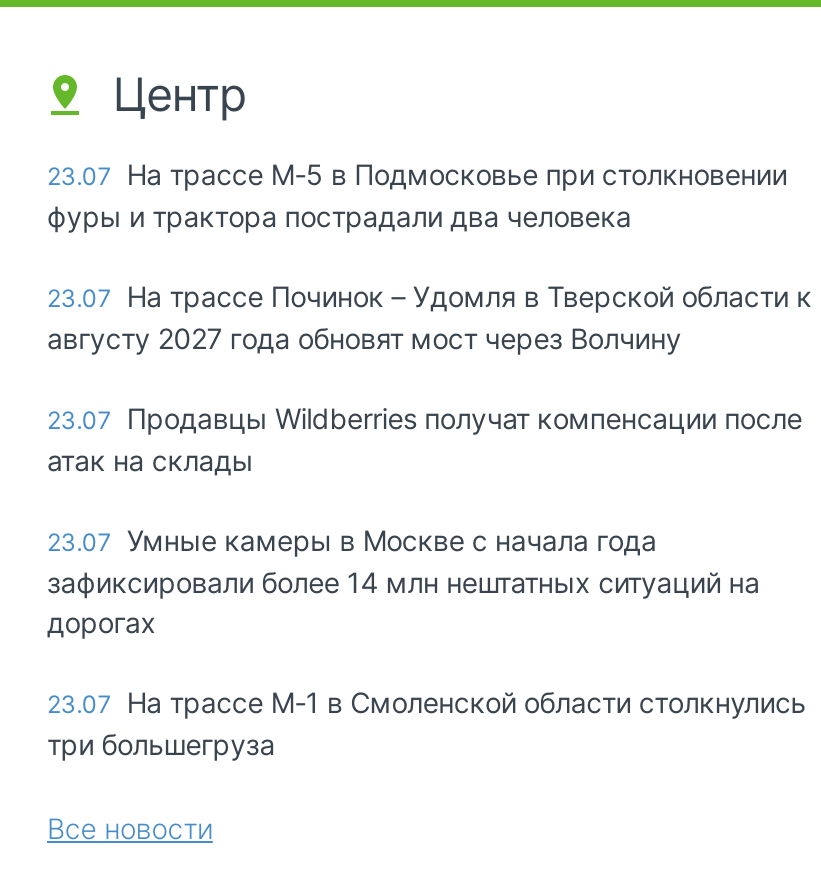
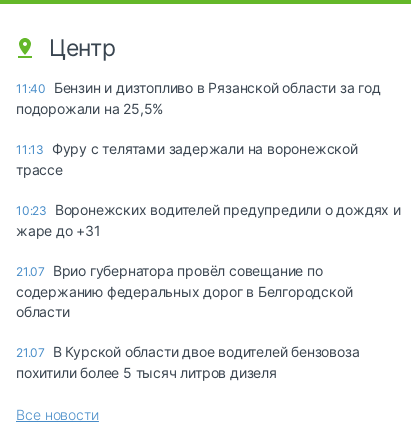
- 23.07 На трассе М-5 в Подмосковье при столкновении
- фуры и трактора пострадали два человека
+ 11:40 Бензин и дизтопливо в Рязанской области за год
+ подорожали на 25,5%

- 23.07 На трассе Починок – Удомля в Тверской области к
- августу 2027 года обновят мост через Волчину
+ 11:13 Фуру с телятами задержали на воронежской
+ трассе

- 23.07 Продавцы Wildberries получат компенсации после
- атак на склады
+ 10:23 Воронежских водителей предупредили о дождях и
+ жаре до +31

- 23.07 Умные камеры в Москве с начала года
- зафиксировали более 14 млн нештатных ситуаций на
- дорогах
+ 21.07 Врио губернатора провёл совещание по
+ содержанию федеральных дорог в Белгородской
+ области

- 23.07 На трассе М-1 в Смоленской области столкнулись
- три большегруза
+ 21.07 В Курской области двое водителей бензовоза
+ похитили более 5 тысяч литров дизеля
